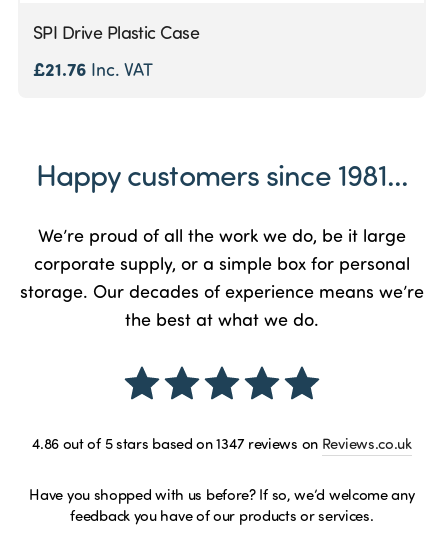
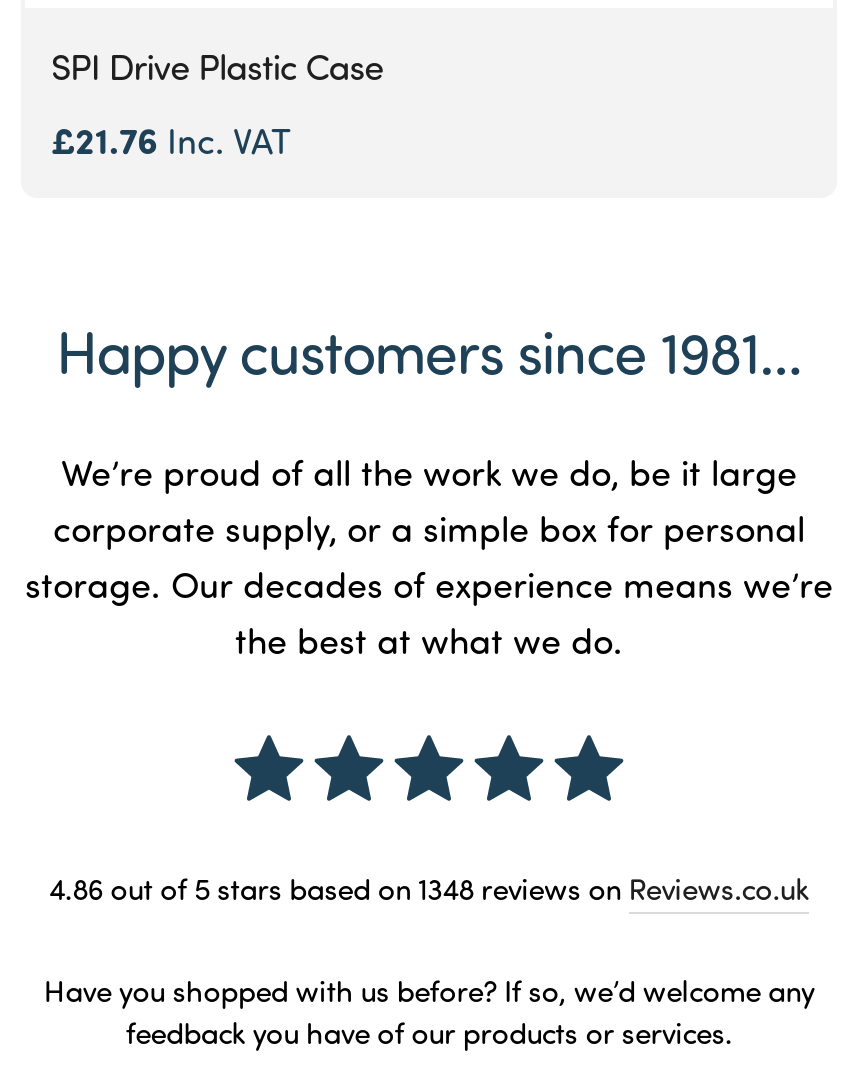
- 4.86 out of 5 stars based on 1347 reviews on Reviews.co.uk
+ 4.86 out of 5 stars based on 1348 reviews on Reviews.co.uk
